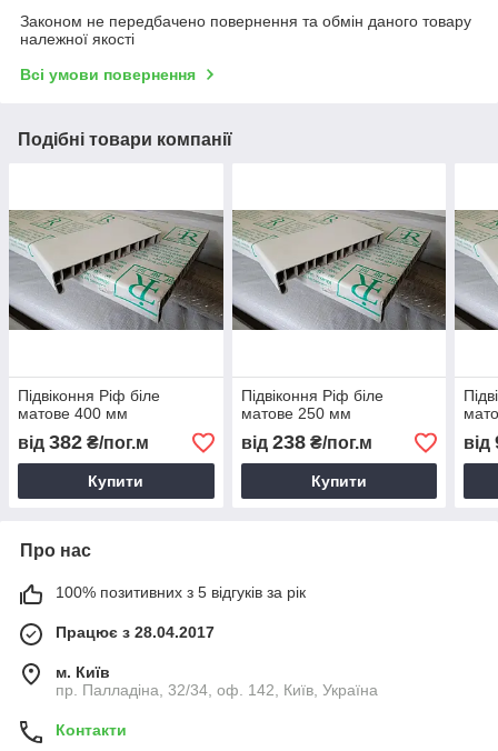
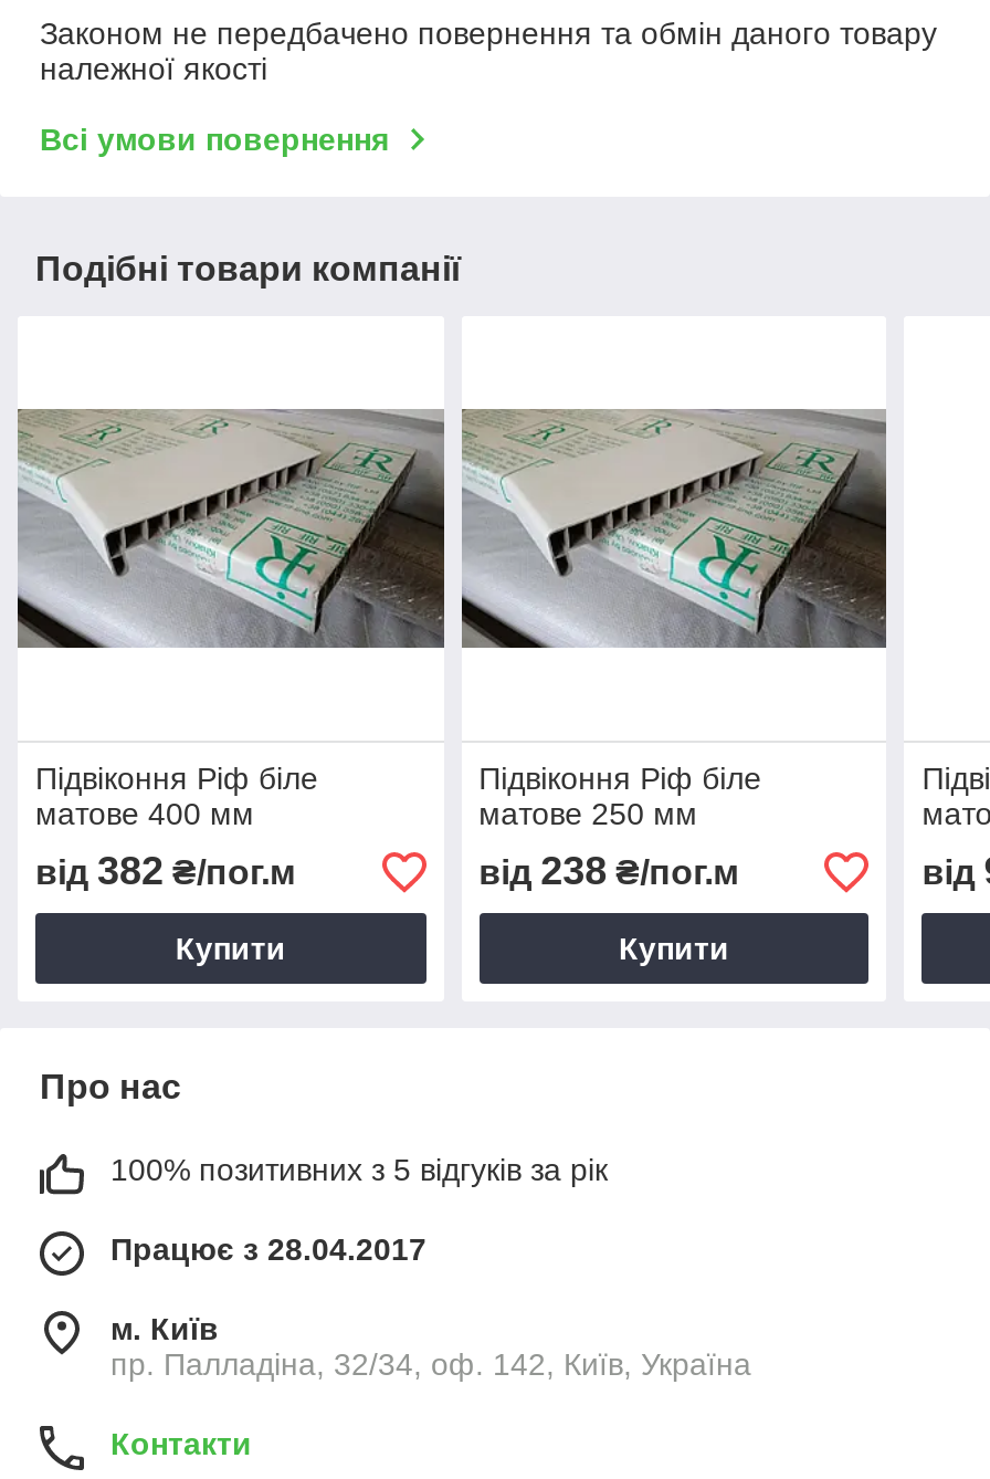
- [image]
